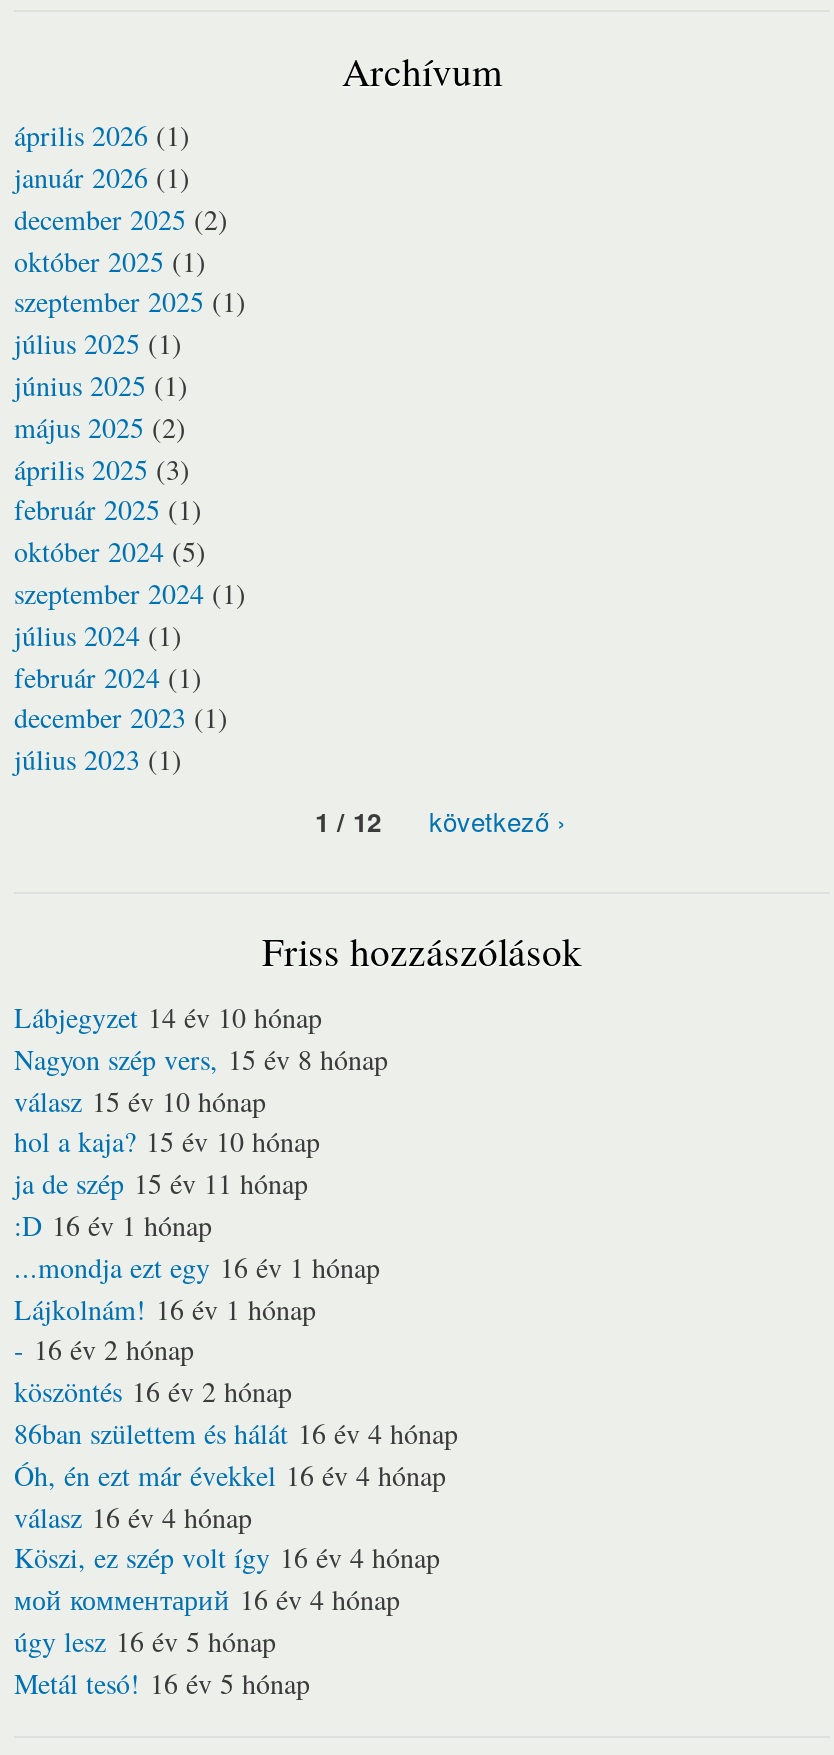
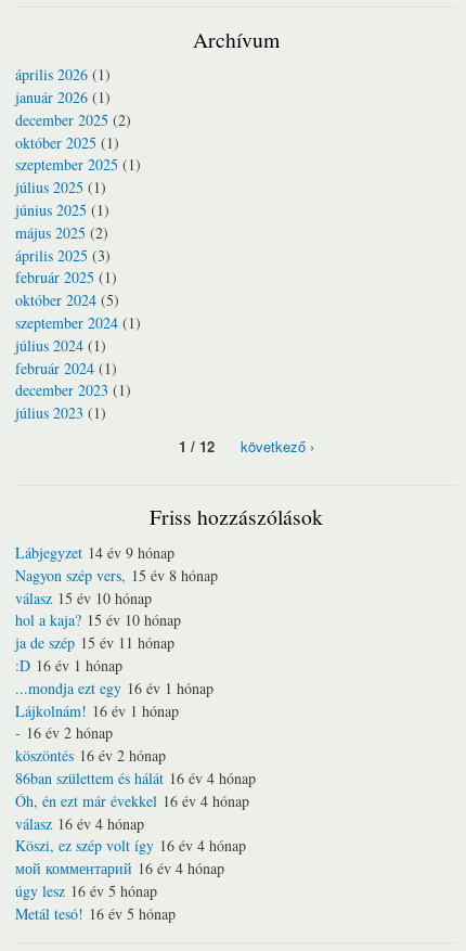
- Lábjegyzet 14 év 10 hónap
+ Lábjegyzet 14 év 9 hónap
